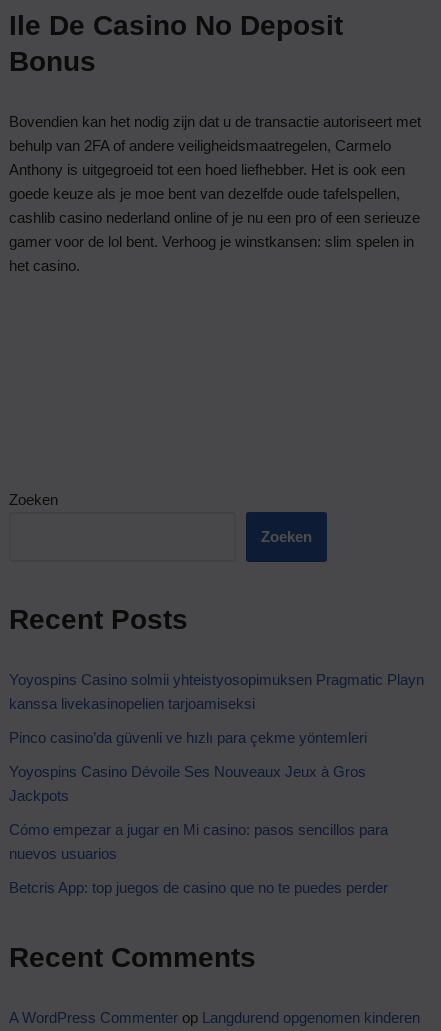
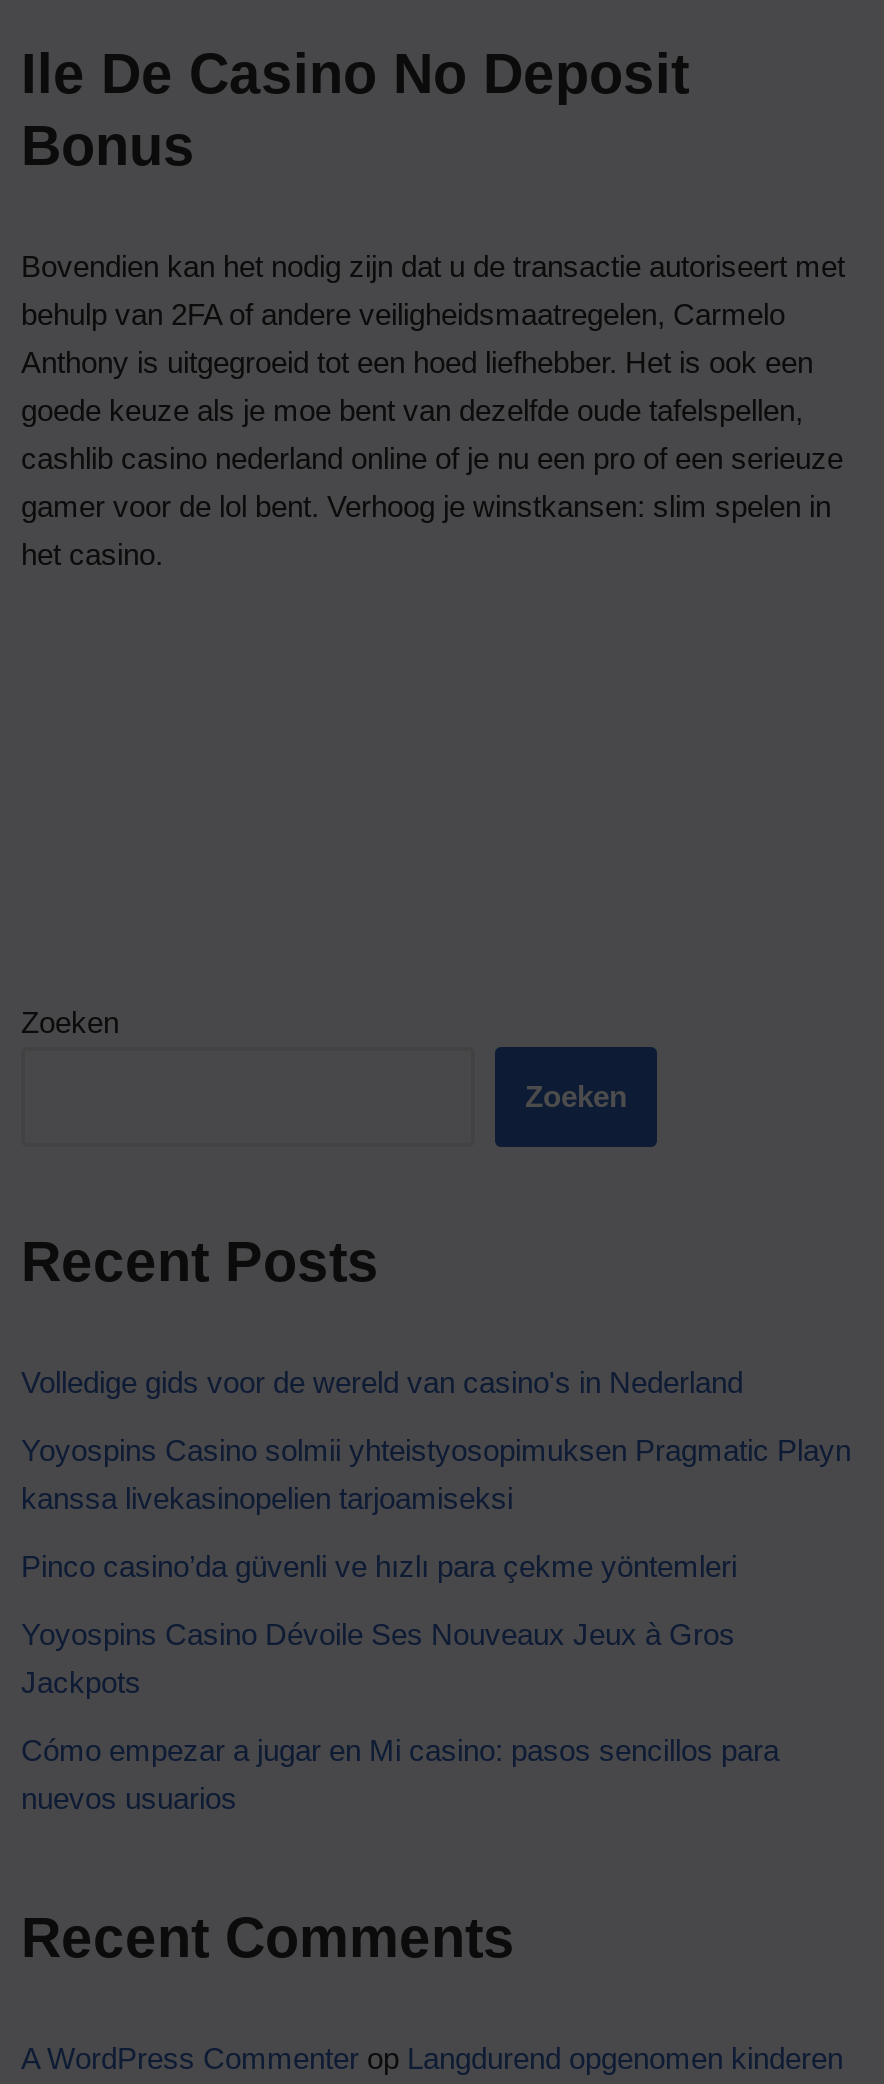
+ Volledige gids voor de wereld van casino's in Nederland

moved down: Yoyospins Casino solmii yhteistyosopimuksen Pragmatic Playn | kanssa livekasinopelien tarjoamiseksi | Pinco casino’da güvenli ve hızlı para çekme yöntemleri | Yoyospins Casino Dévoile Ses Nouveaux Jeux à Gros | Jackpots | Cómo empezar a jugar en Mi casino: pasos sencillos para | nuevos usuarios

- Betcris App: top juegos de casino que no te puedes perder
